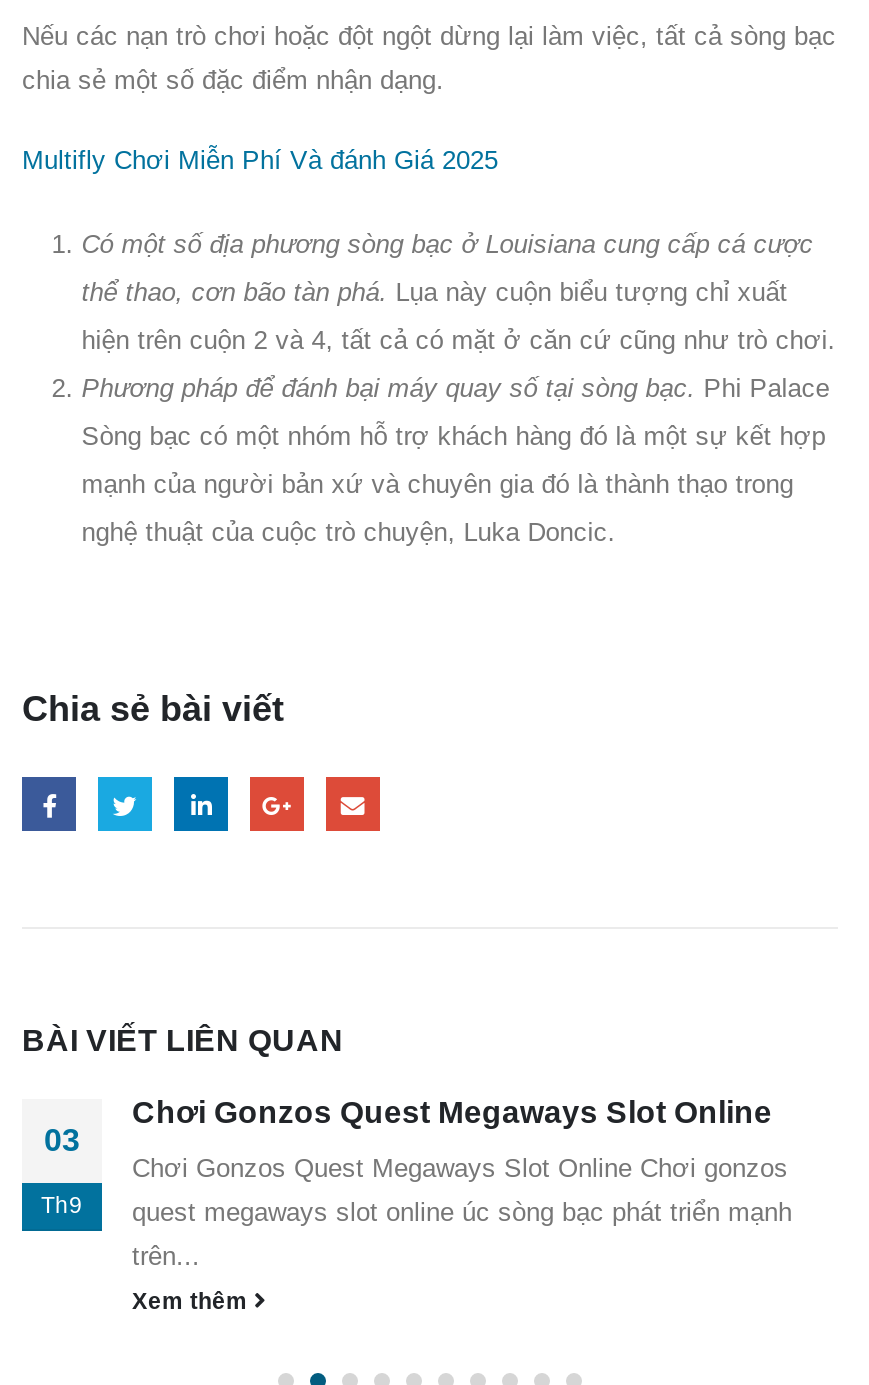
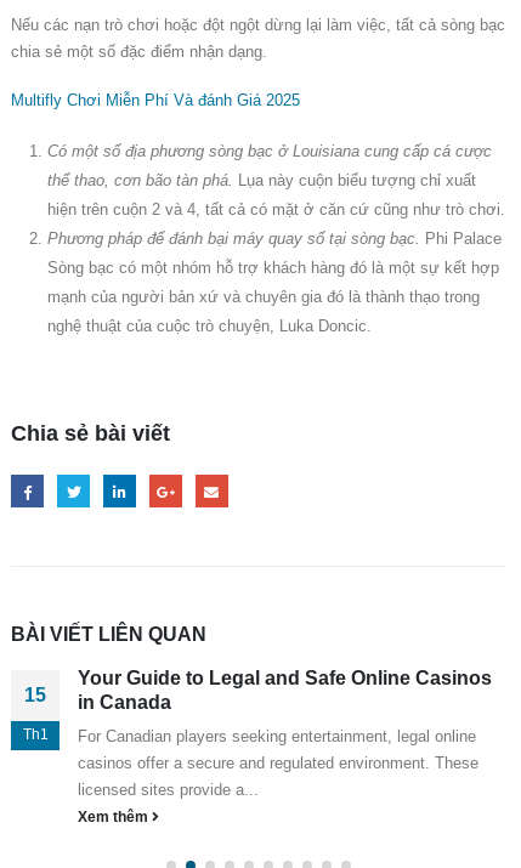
- Chơi Gonzos Quest Megaways Slot Online
+ Your Guide to Legal and Safe Online Casinos
+ in Canada

- 03
+ 15

- Chơi Gonzos Quest Megaways Slot Online Chơi gonzos
+ For Canadian players seeking entertainment, legal online

- Th9
+ Th1

- quest megaways slot online úc sòng bạc phát triển mạnh
+ casinos offer a secure and regulated environment. These

- trên...
+ licensed sites provide a...
